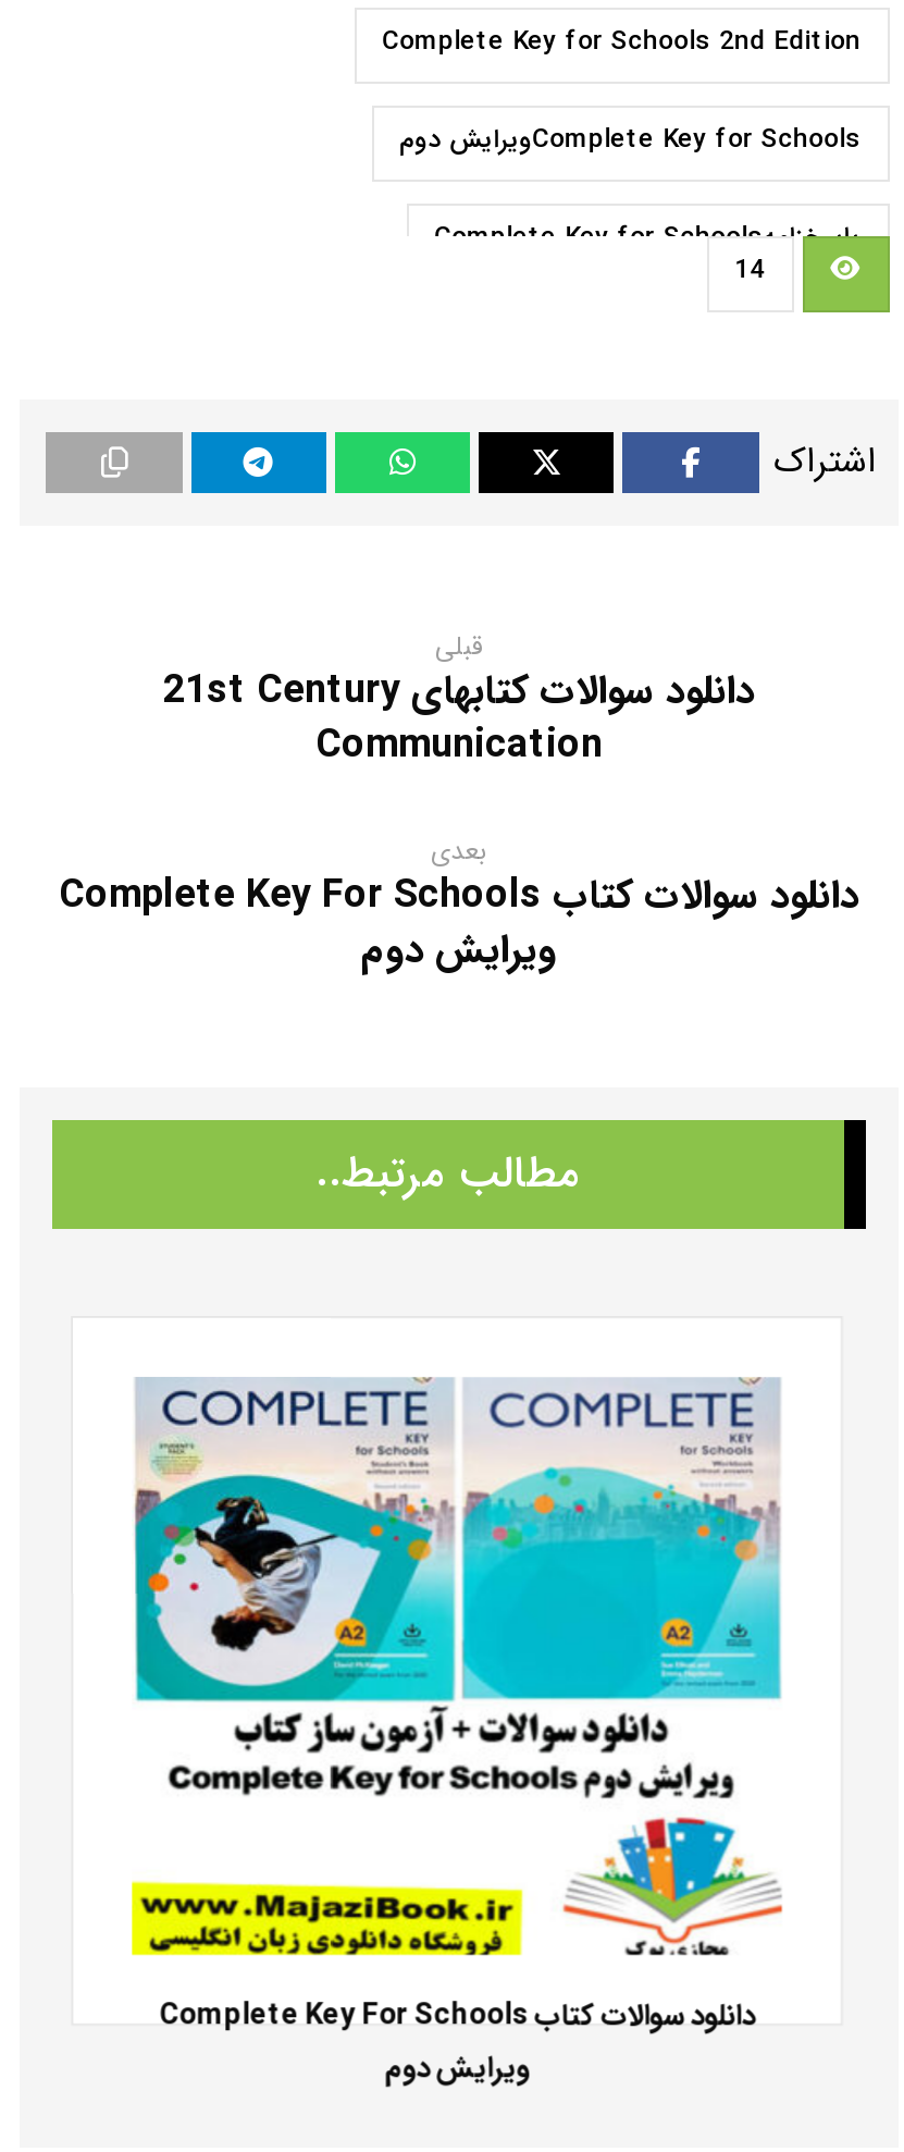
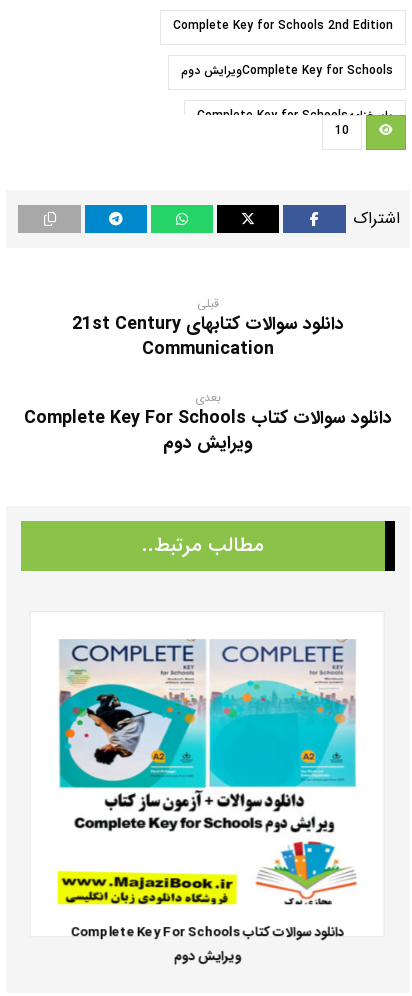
- 14
+ 10
